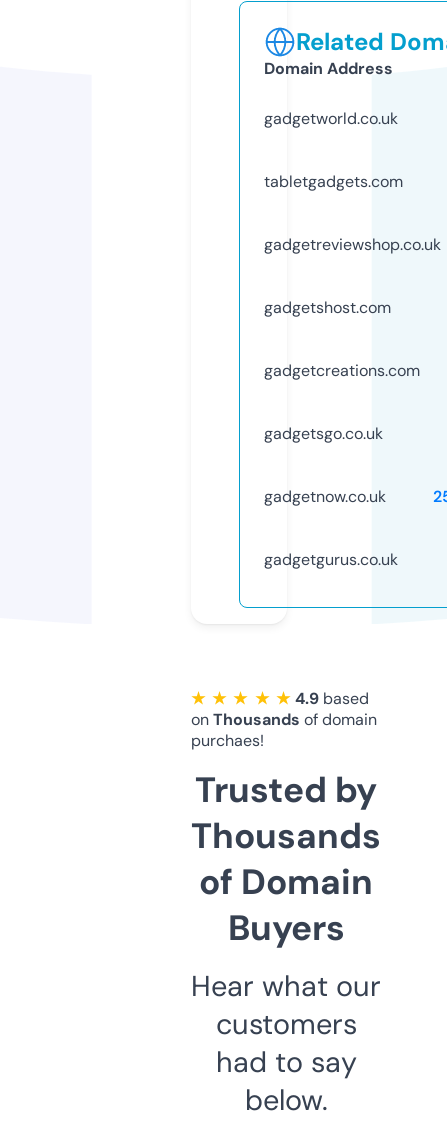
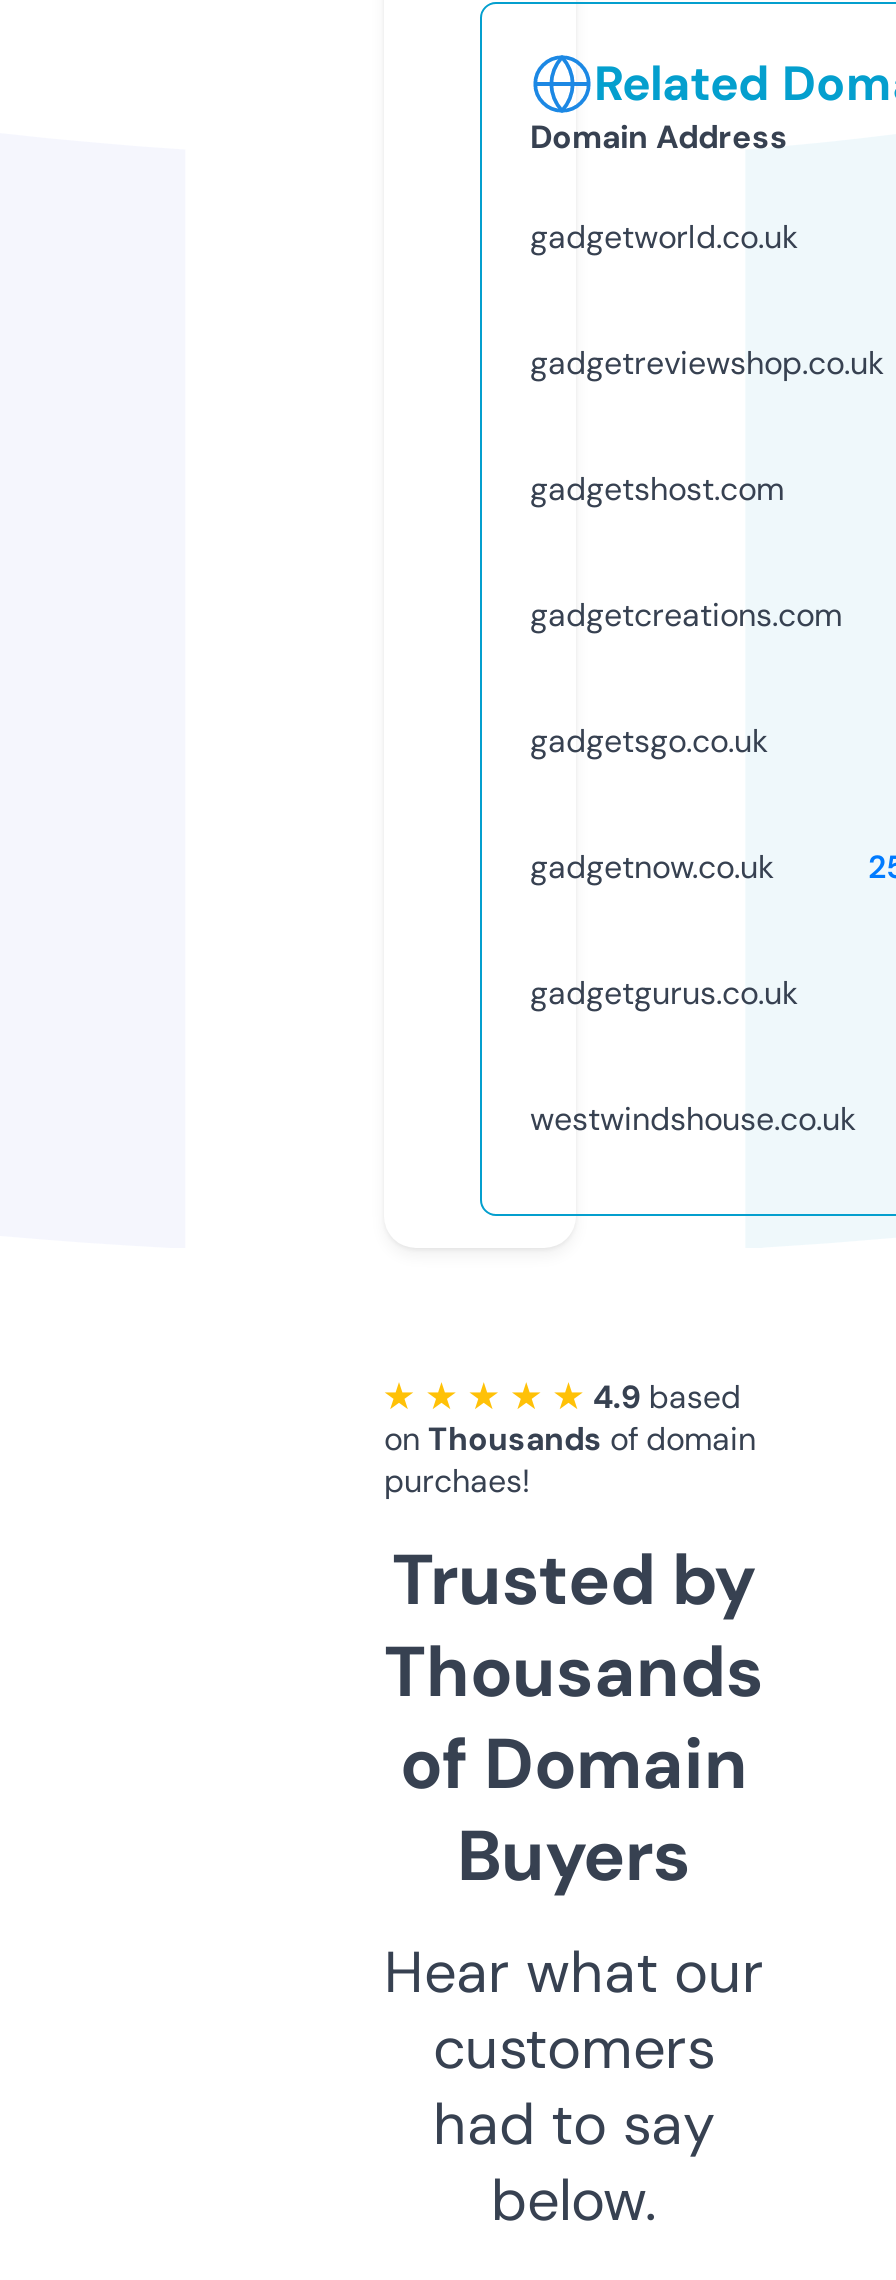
- tabletgadgets.com

moved up: gadgetreviewshop.co.uk | gadgetshost.com | gadgetcreations.com | gadgetsgo.co.uk | gadgetnow.co.uk | gadgetgurus.co.uk

+ westwindshouse.co.uk
